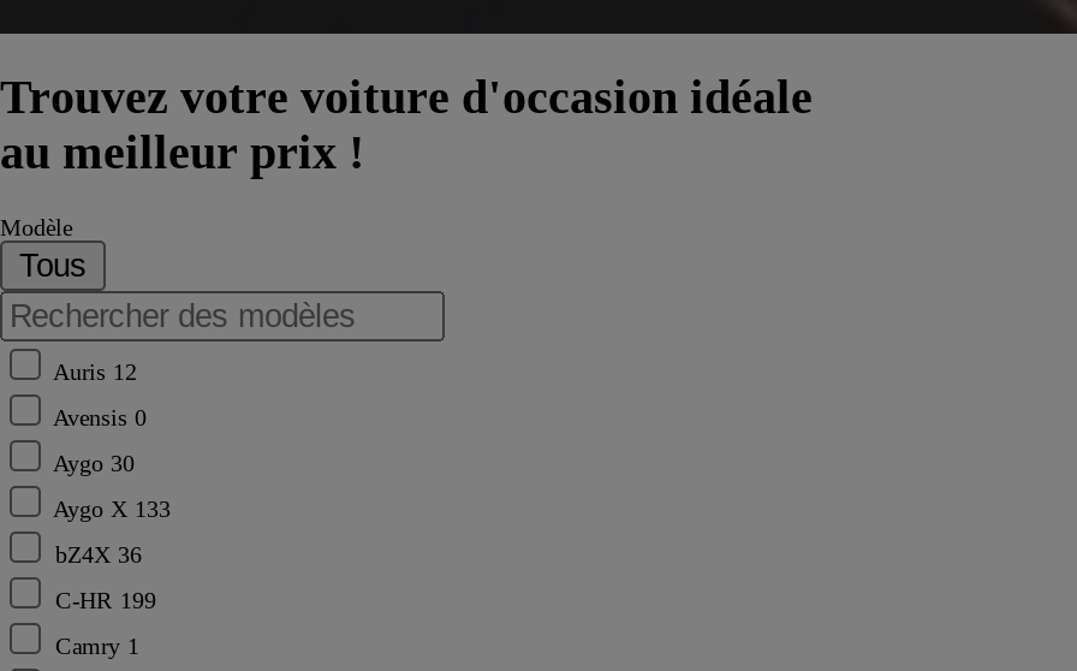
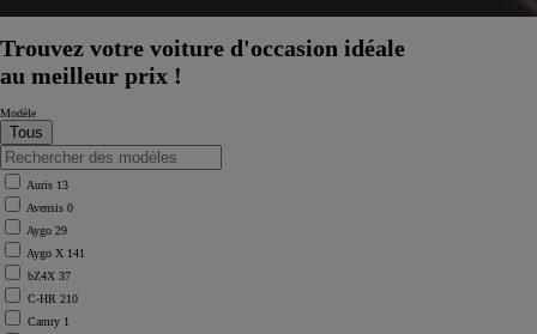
- Auris 12
+ Auris 13

- Aygo 30
+ Aygo 29

- Aygo X 133
+ Aygo X 141

- bZ4X 36
+ bZ4X 37

- C-HR 199
+ C-HR 210
